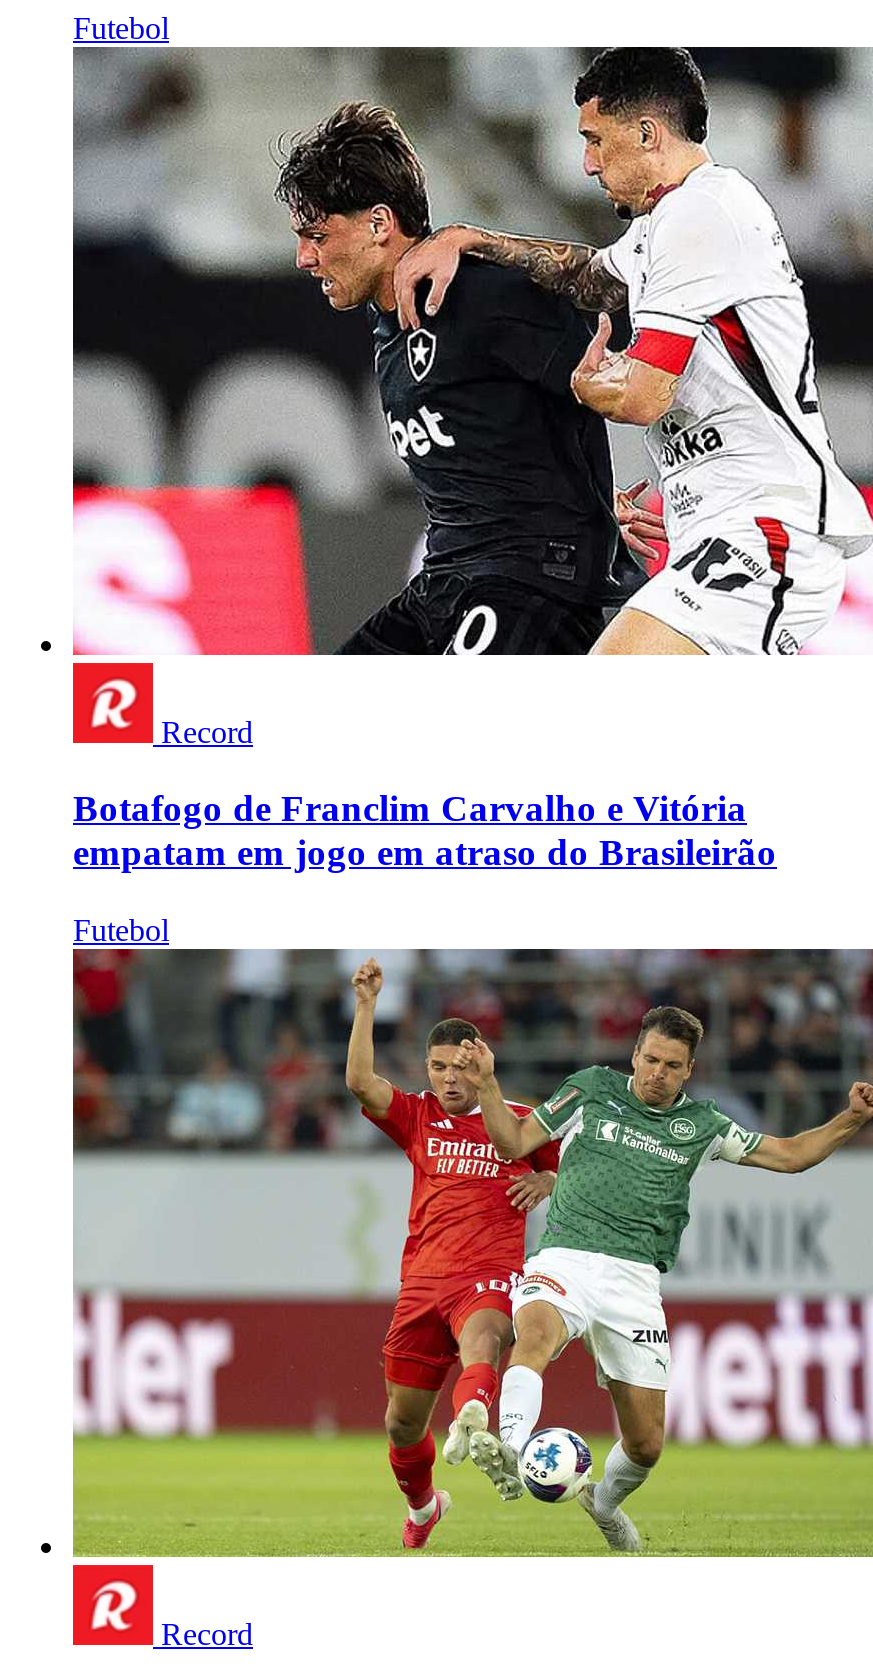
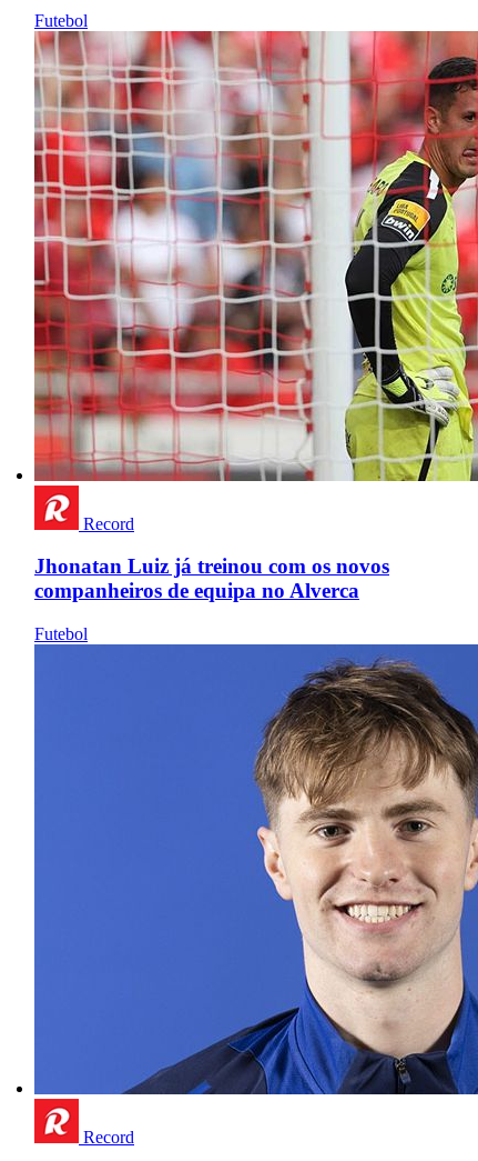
- [image]
+ [image]

- Botafogo de Franclim Carvalho e Vitória
- empatam em jogo em atraso do Brasileirão
+ Jhonatan Luiz já treinou com os novos
+ companheiros de equipa no Alverca

- [image]
+ [image]
